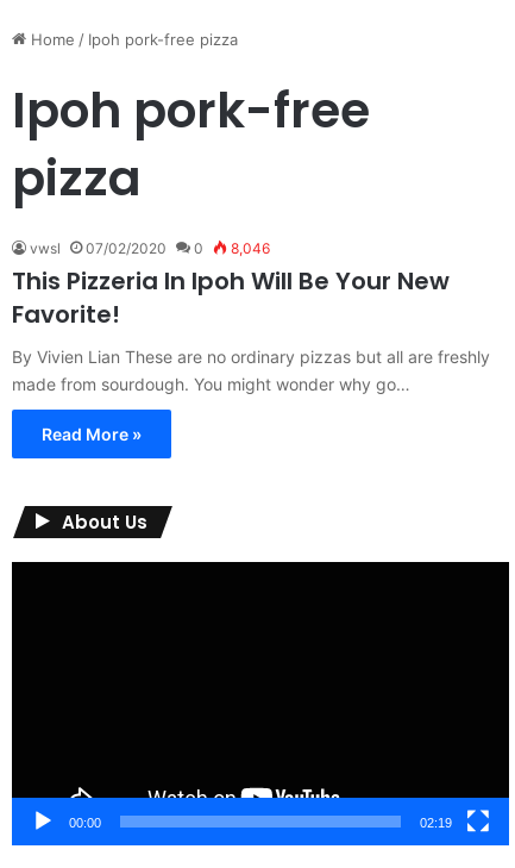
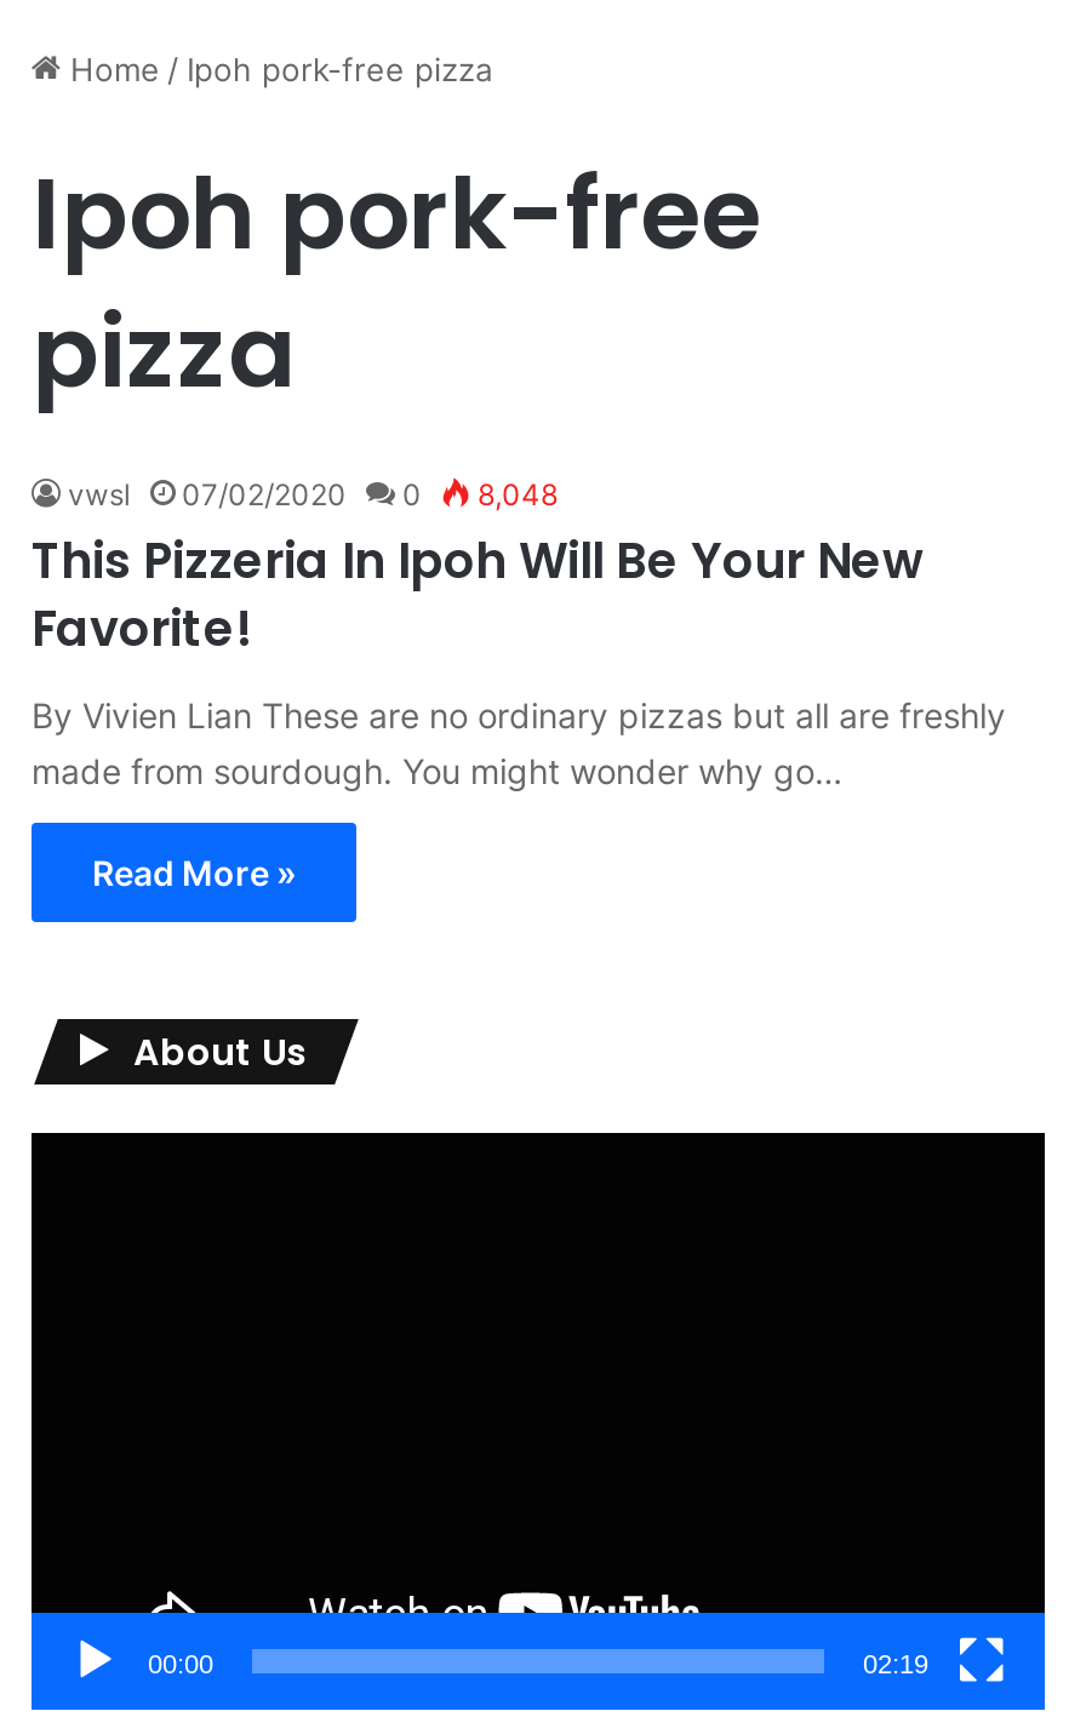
- vwsl 07/02/2020 0 8,046
+ vwsl 07/02/2020 0 8,048
